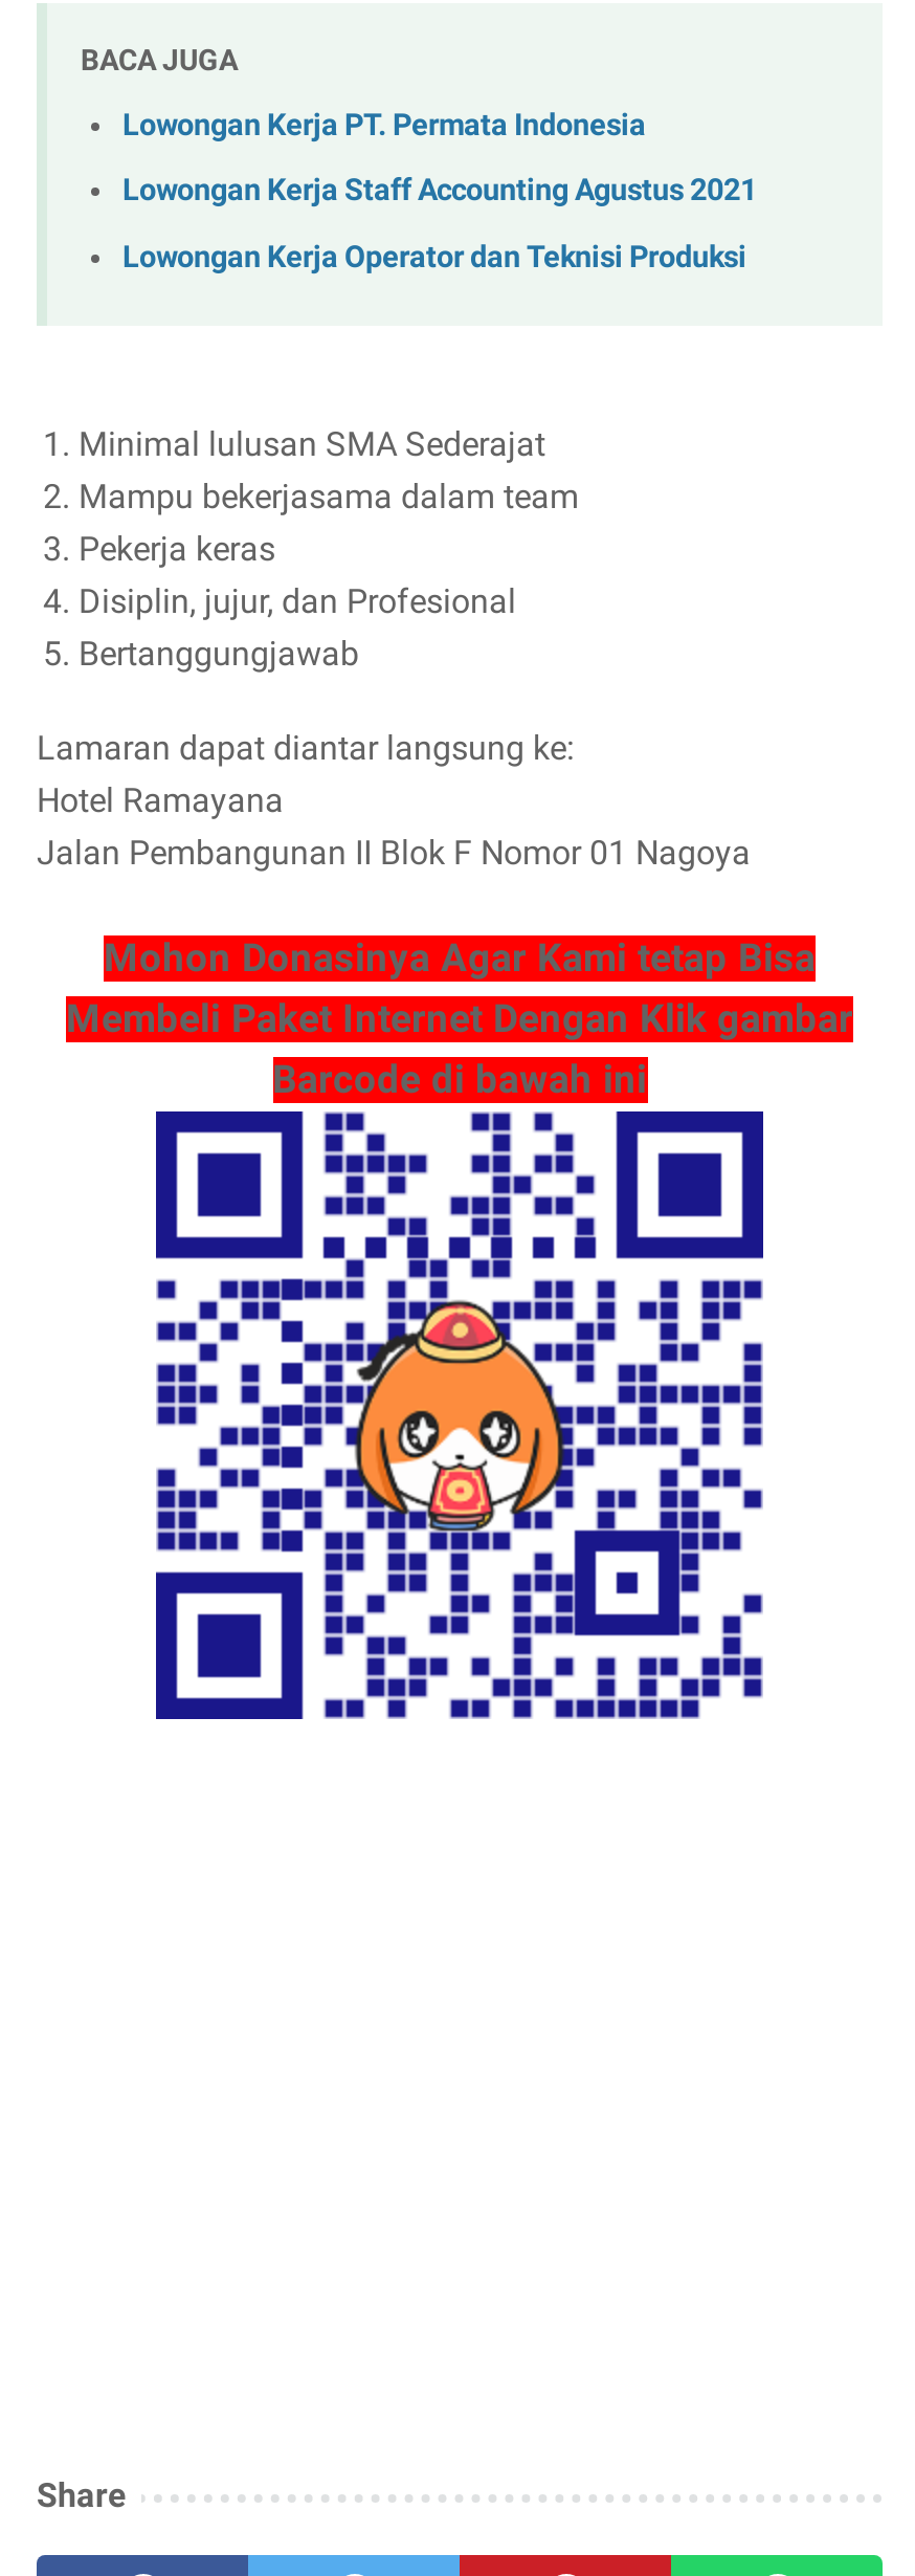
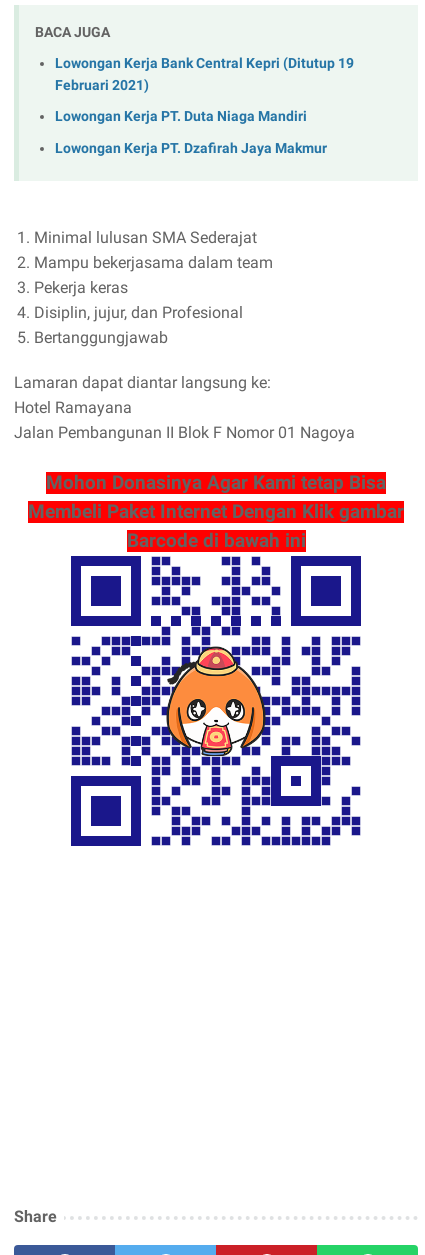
- Lowongan Kerja PT. Permata Indonesia
+ Lowongan Kerja Bank Central Kepri (Ditutup 19
+ Februari 2021)

- Lowongan Kerja Staff Accounting Agustus 2021
+ Lowongan Kerja PT. Duta Niaga Mandiri

- Lowongan Kerja Operator dan Teknisi Produksi
+ Lowongan Kerja PT. Dzafirah Jaya Makmur
